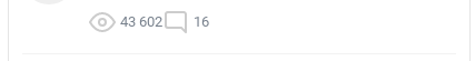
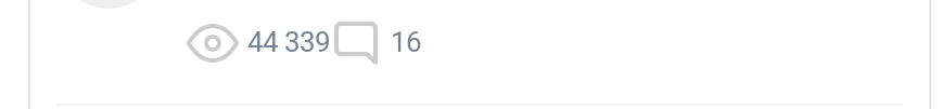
- 43 602 16
+ 44 339 16
